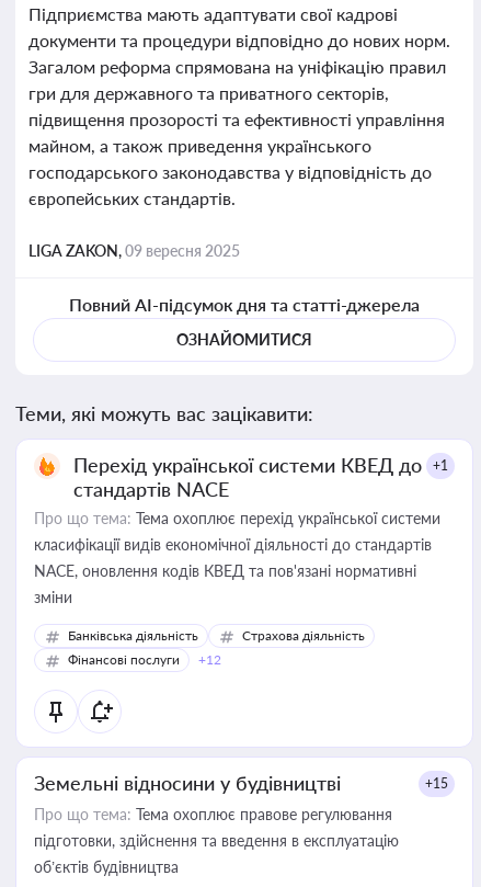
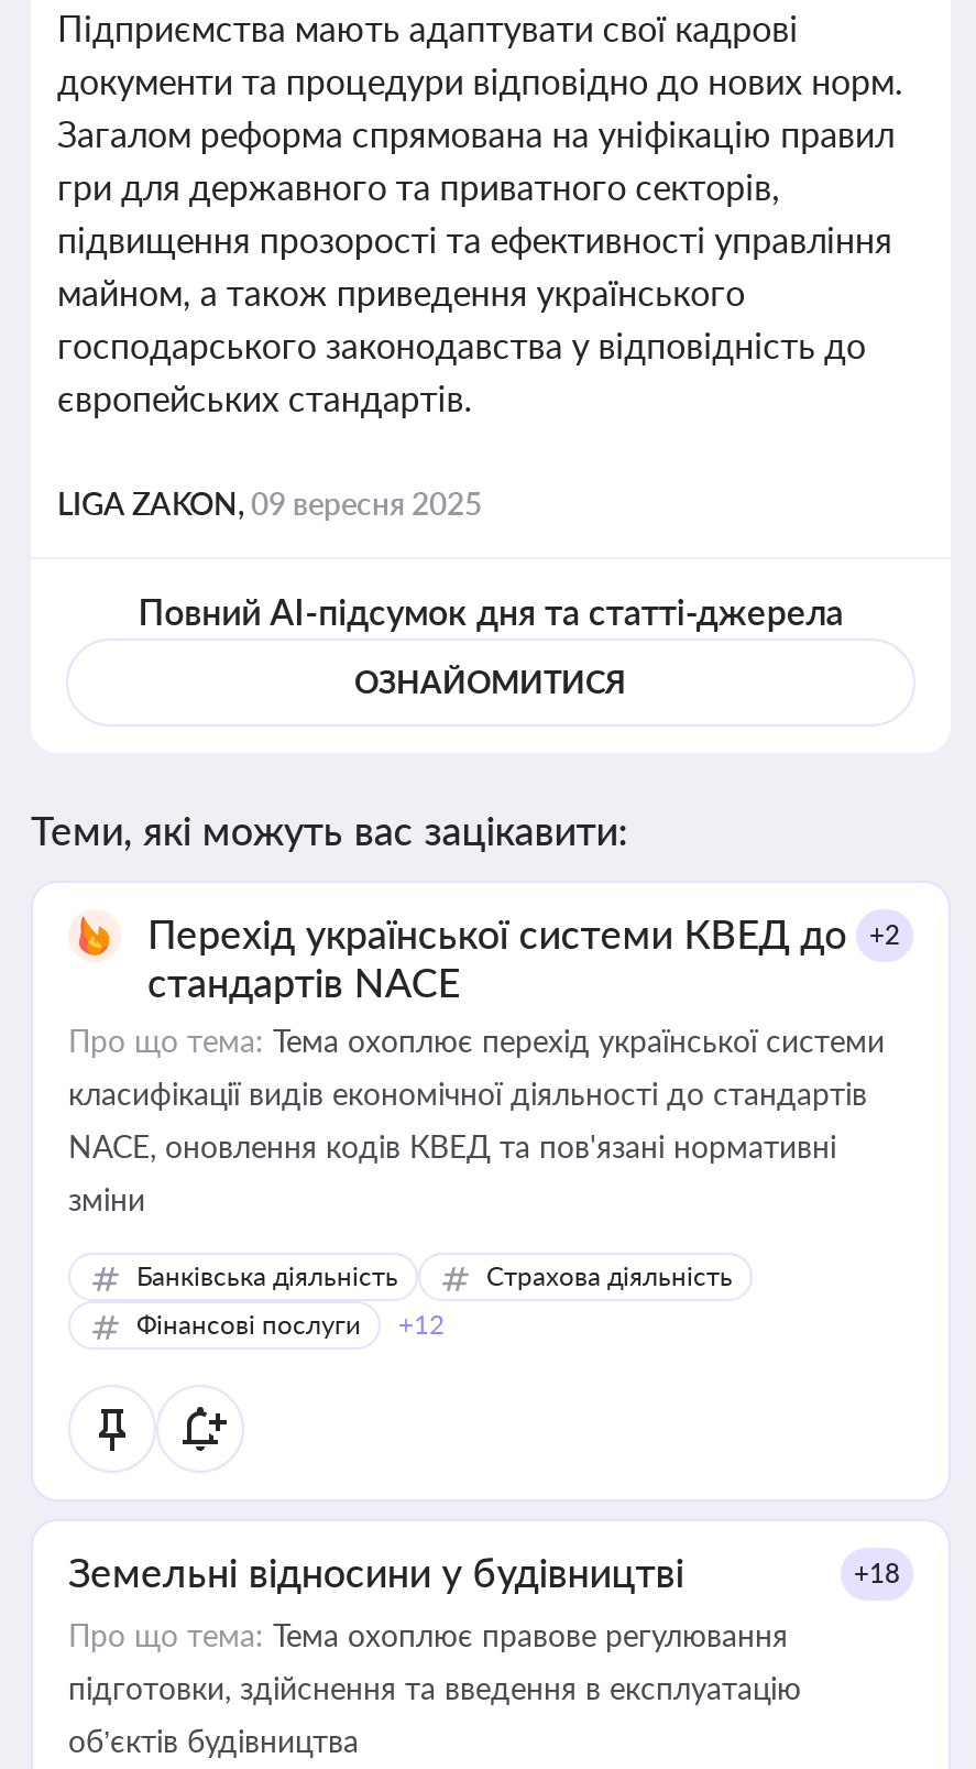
- Перехід української системи КВЕД до +1
+ Перехід української системи КВЕД до +2

- +15
+ +18
